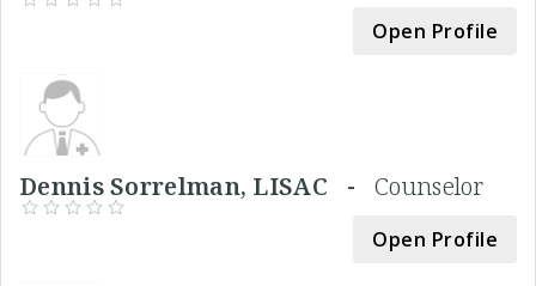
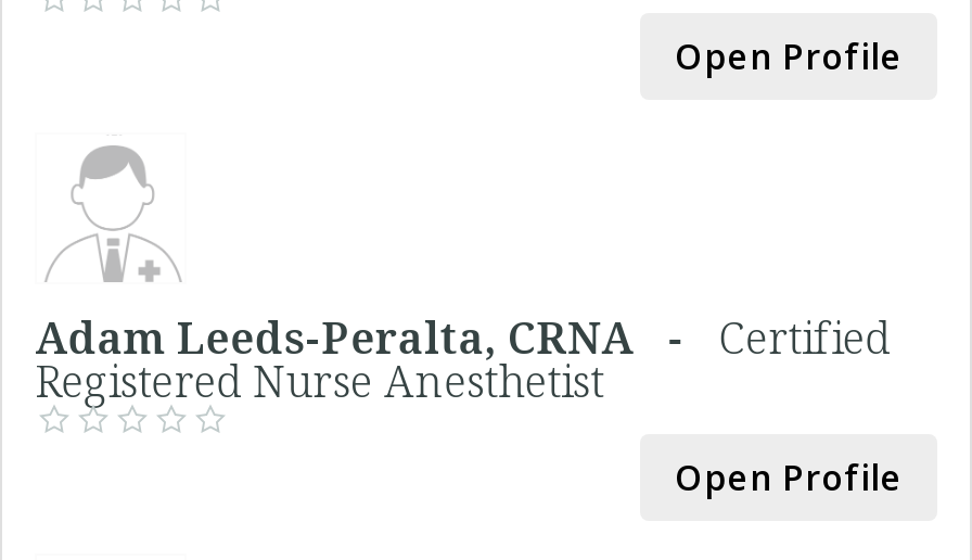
- Dennis Sorrelman, LISAC - Counselor
+ Adam Leeds-Peralta, CRNA - Certified
+ Registered Nurse Anesthetist
